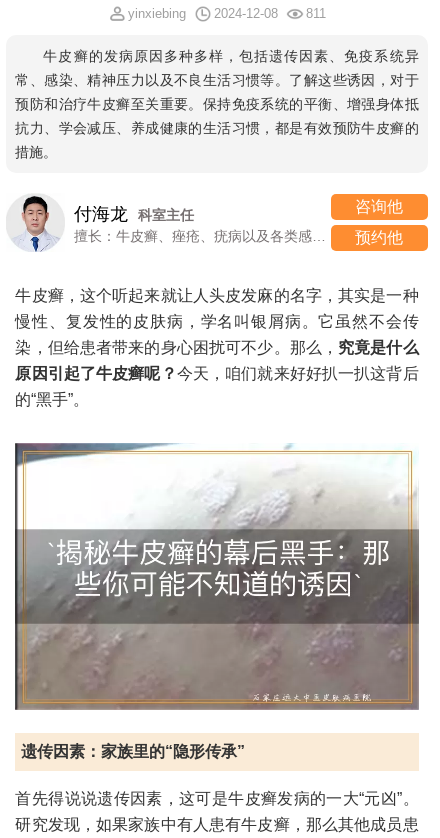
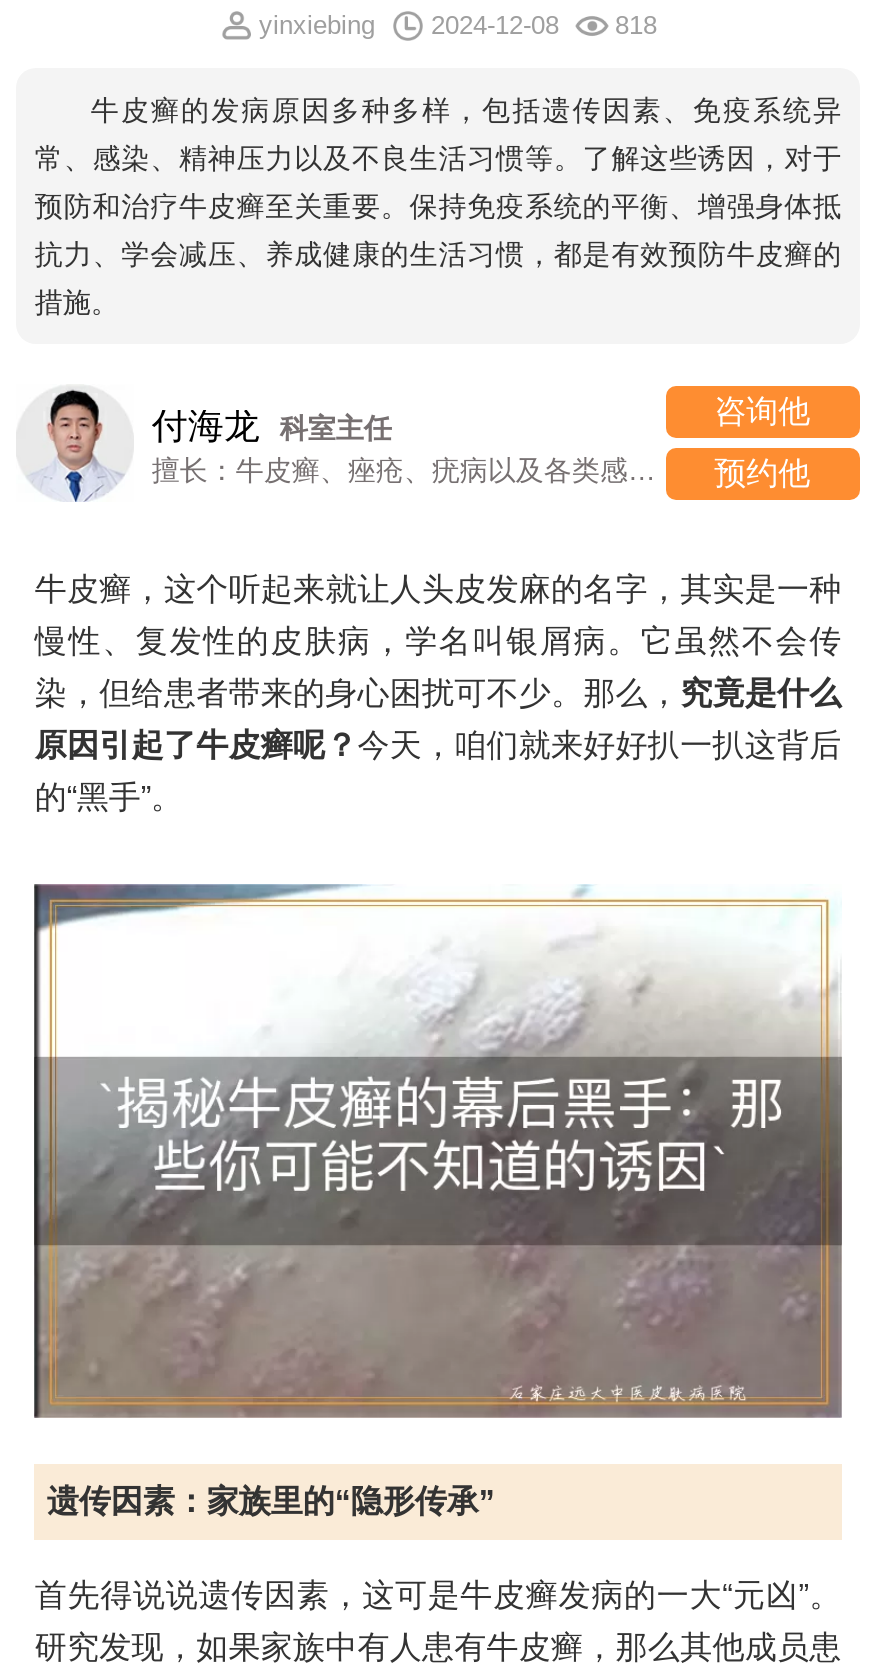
- yinxiebing 2024-12-08 811
+ yinxiebing 2024-12-08 818
